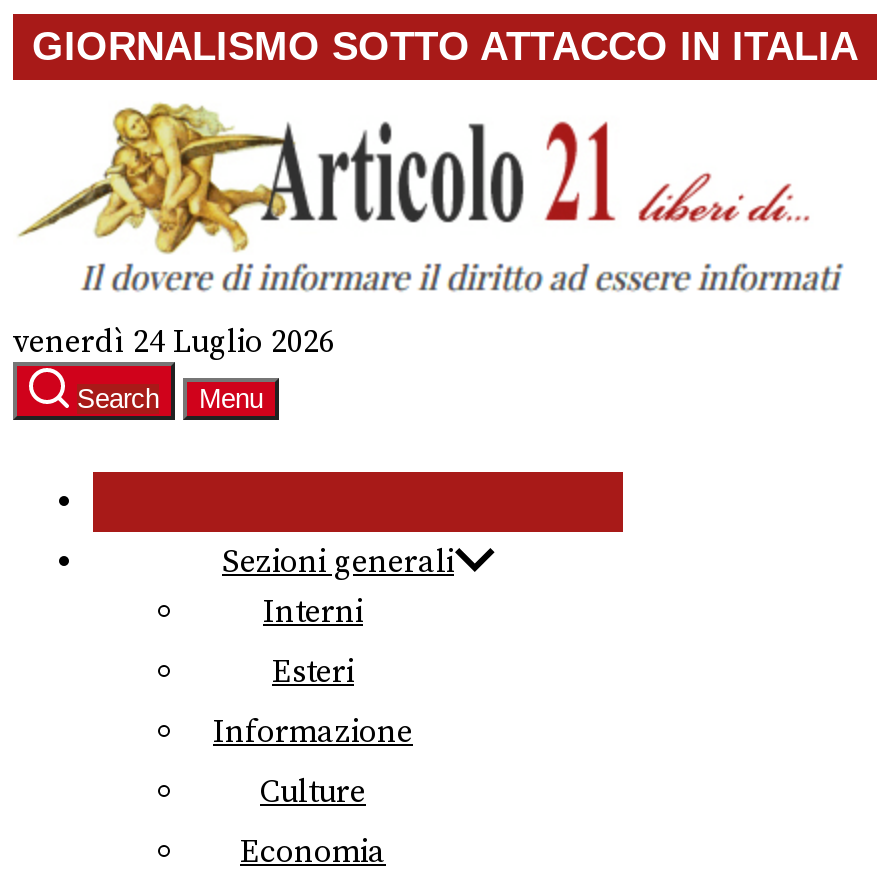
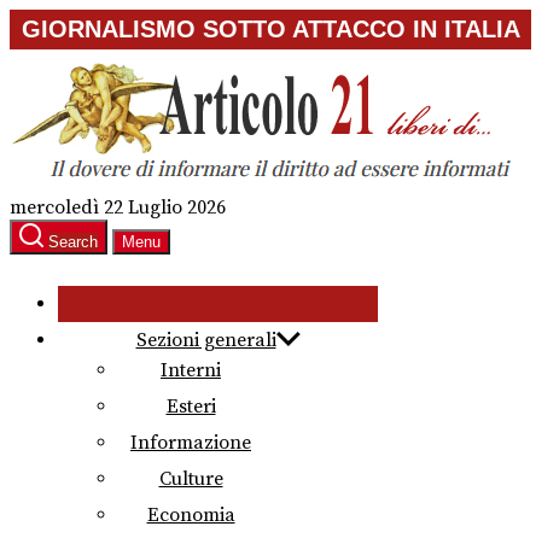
- venerdì 24 Luglio 2026
+ mercoledì 22 Luglio 2026
